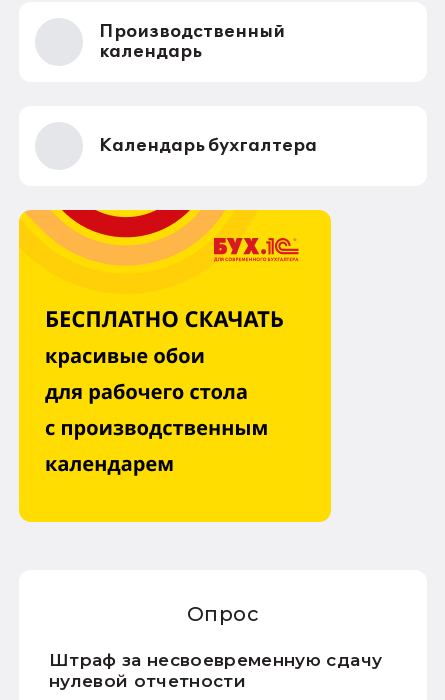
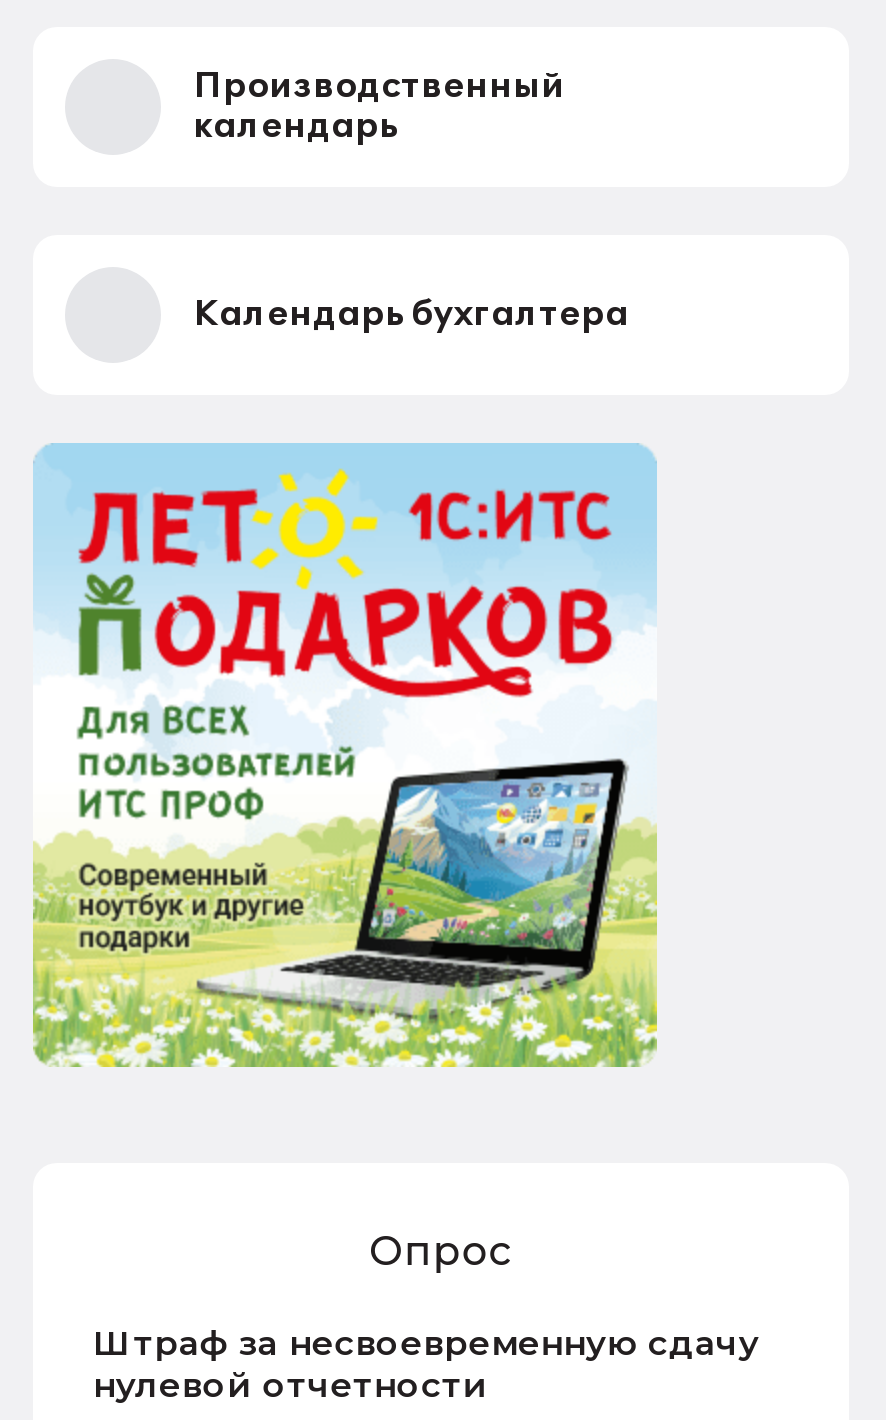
- [image]
+ [image]
